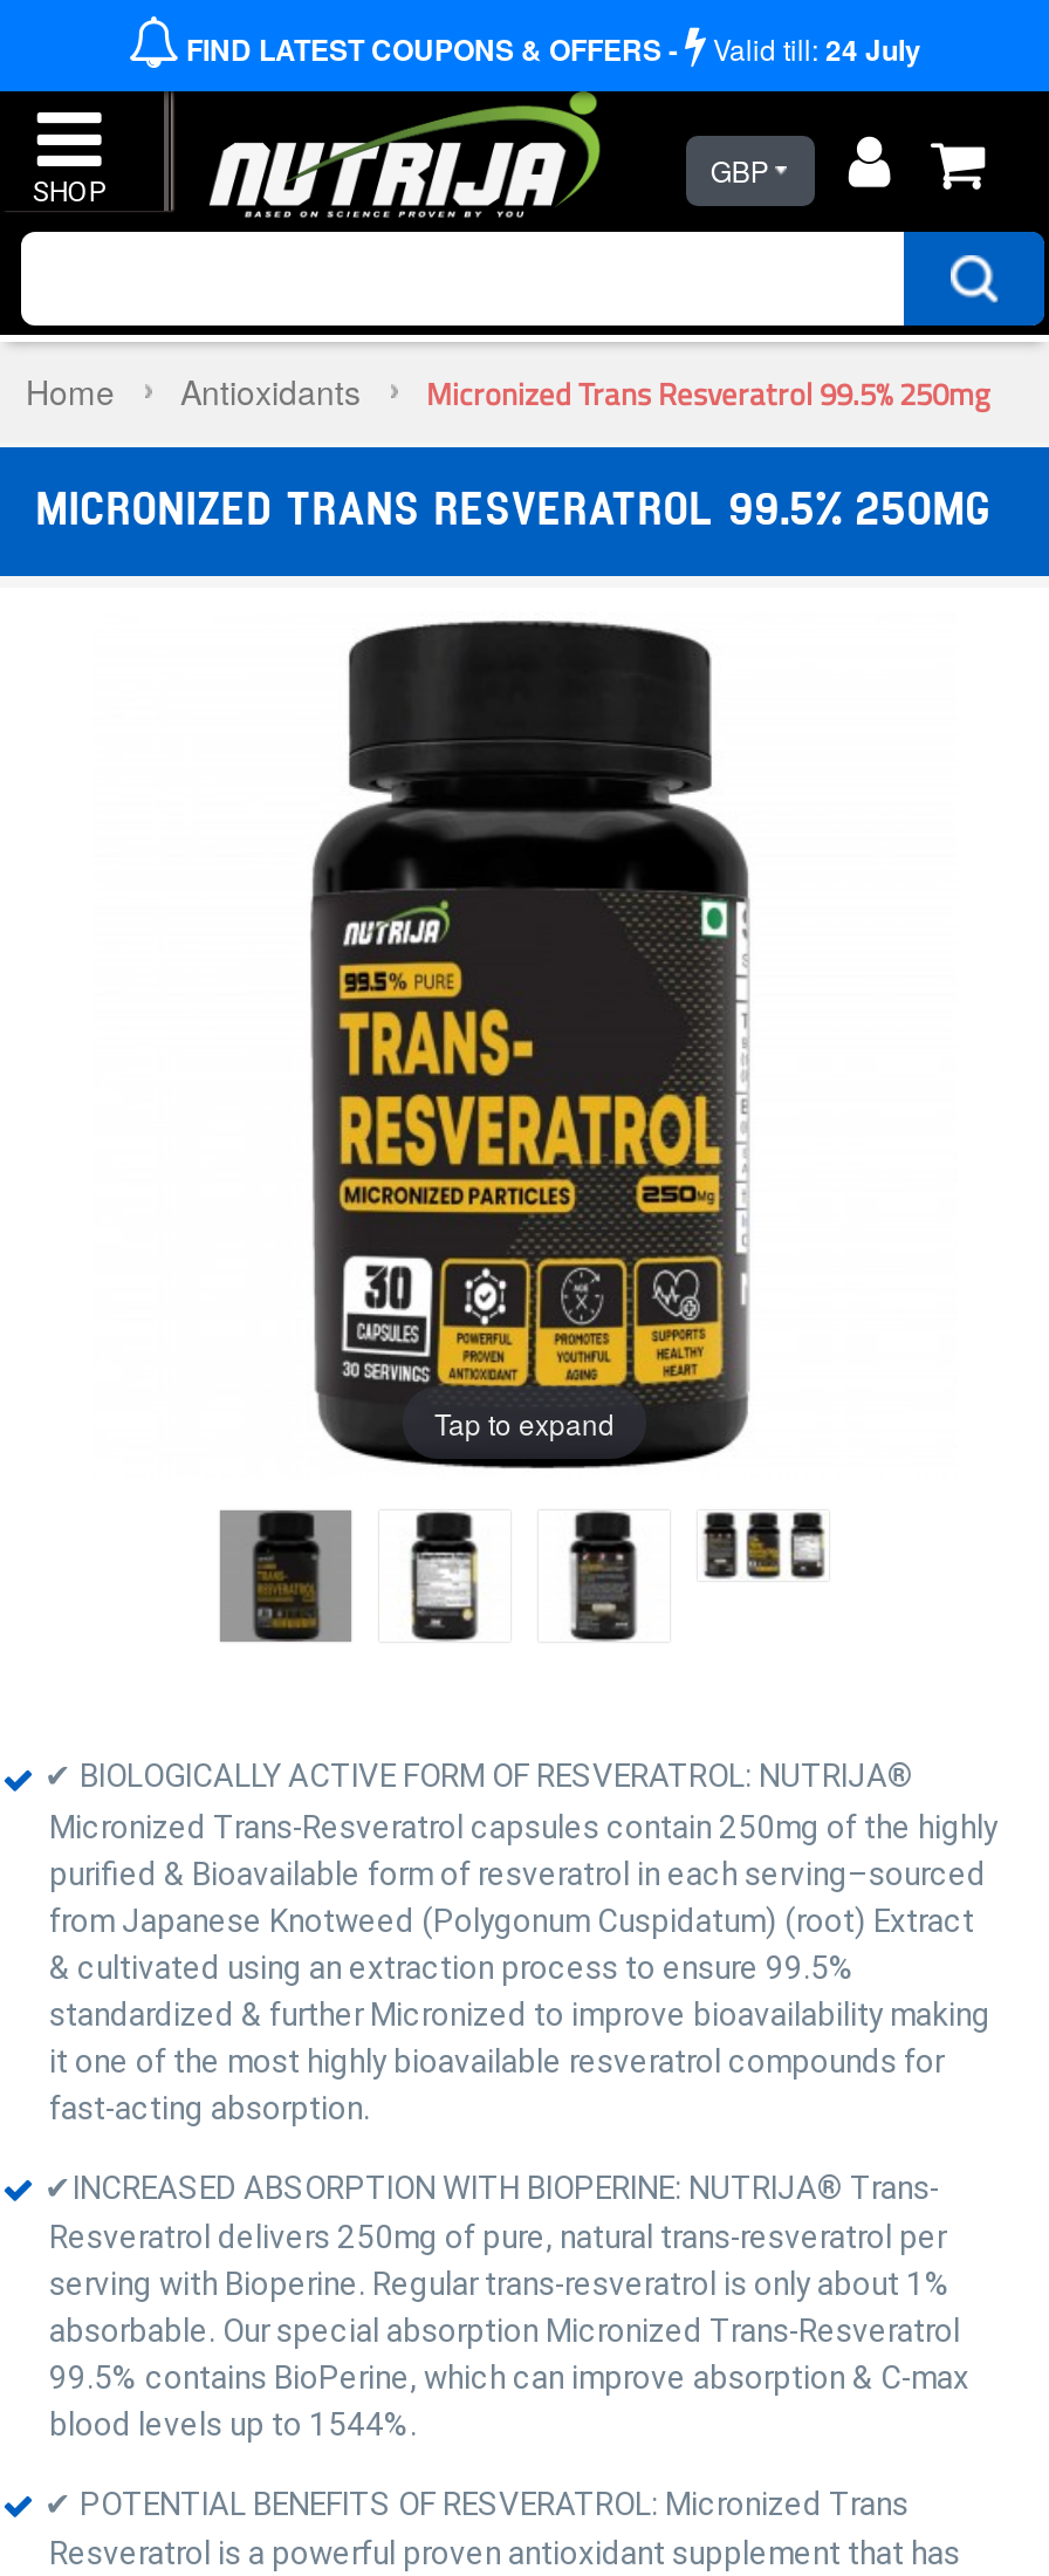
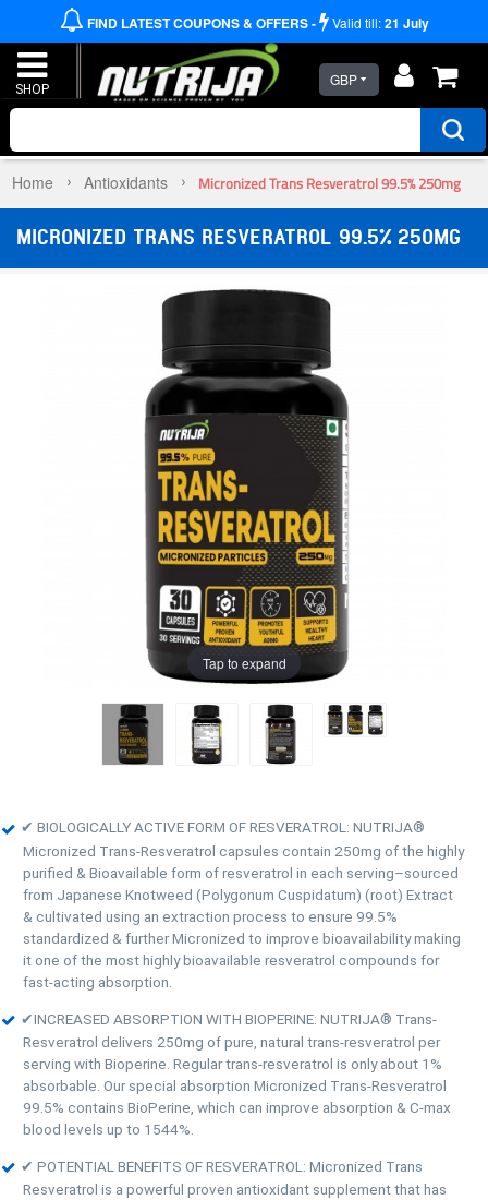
- FIND LATEST COUPONS & OFFERS - Valid till: 24 July
+ FIND LATEST COUPONS & OFFERS - Valid till: 21 July
